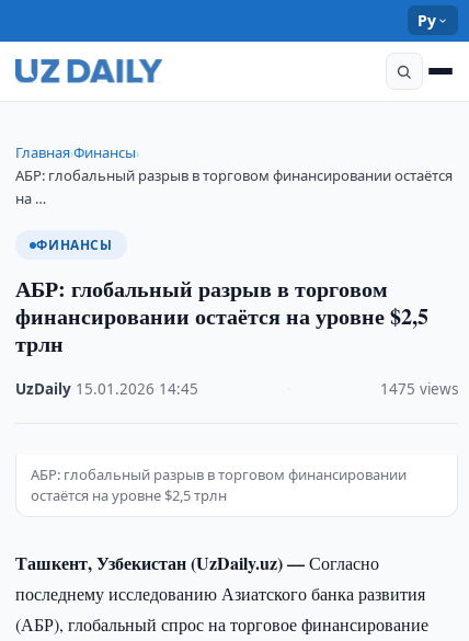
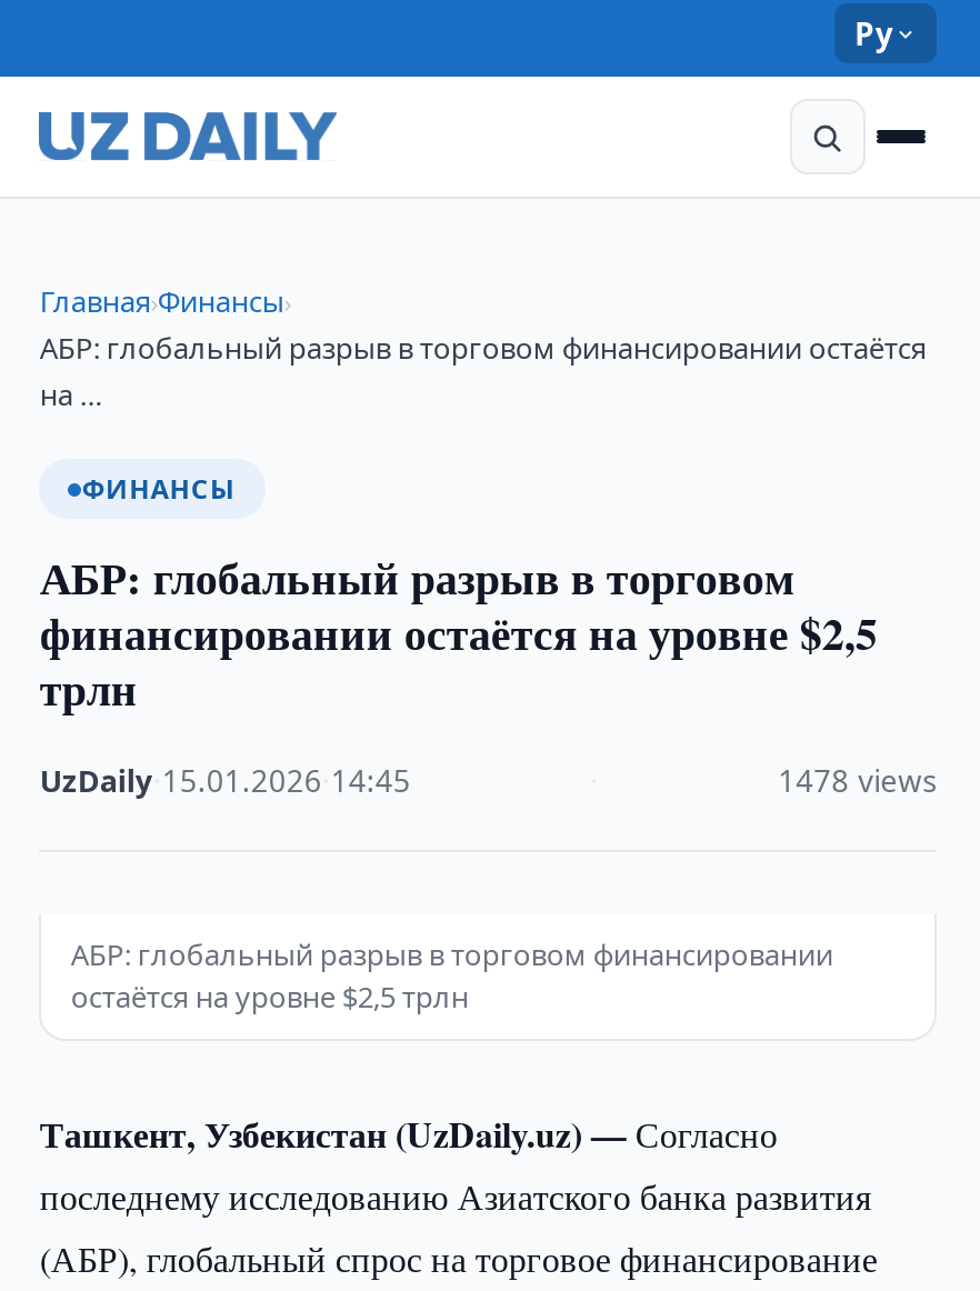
- 1475 views
+ 1478 views
